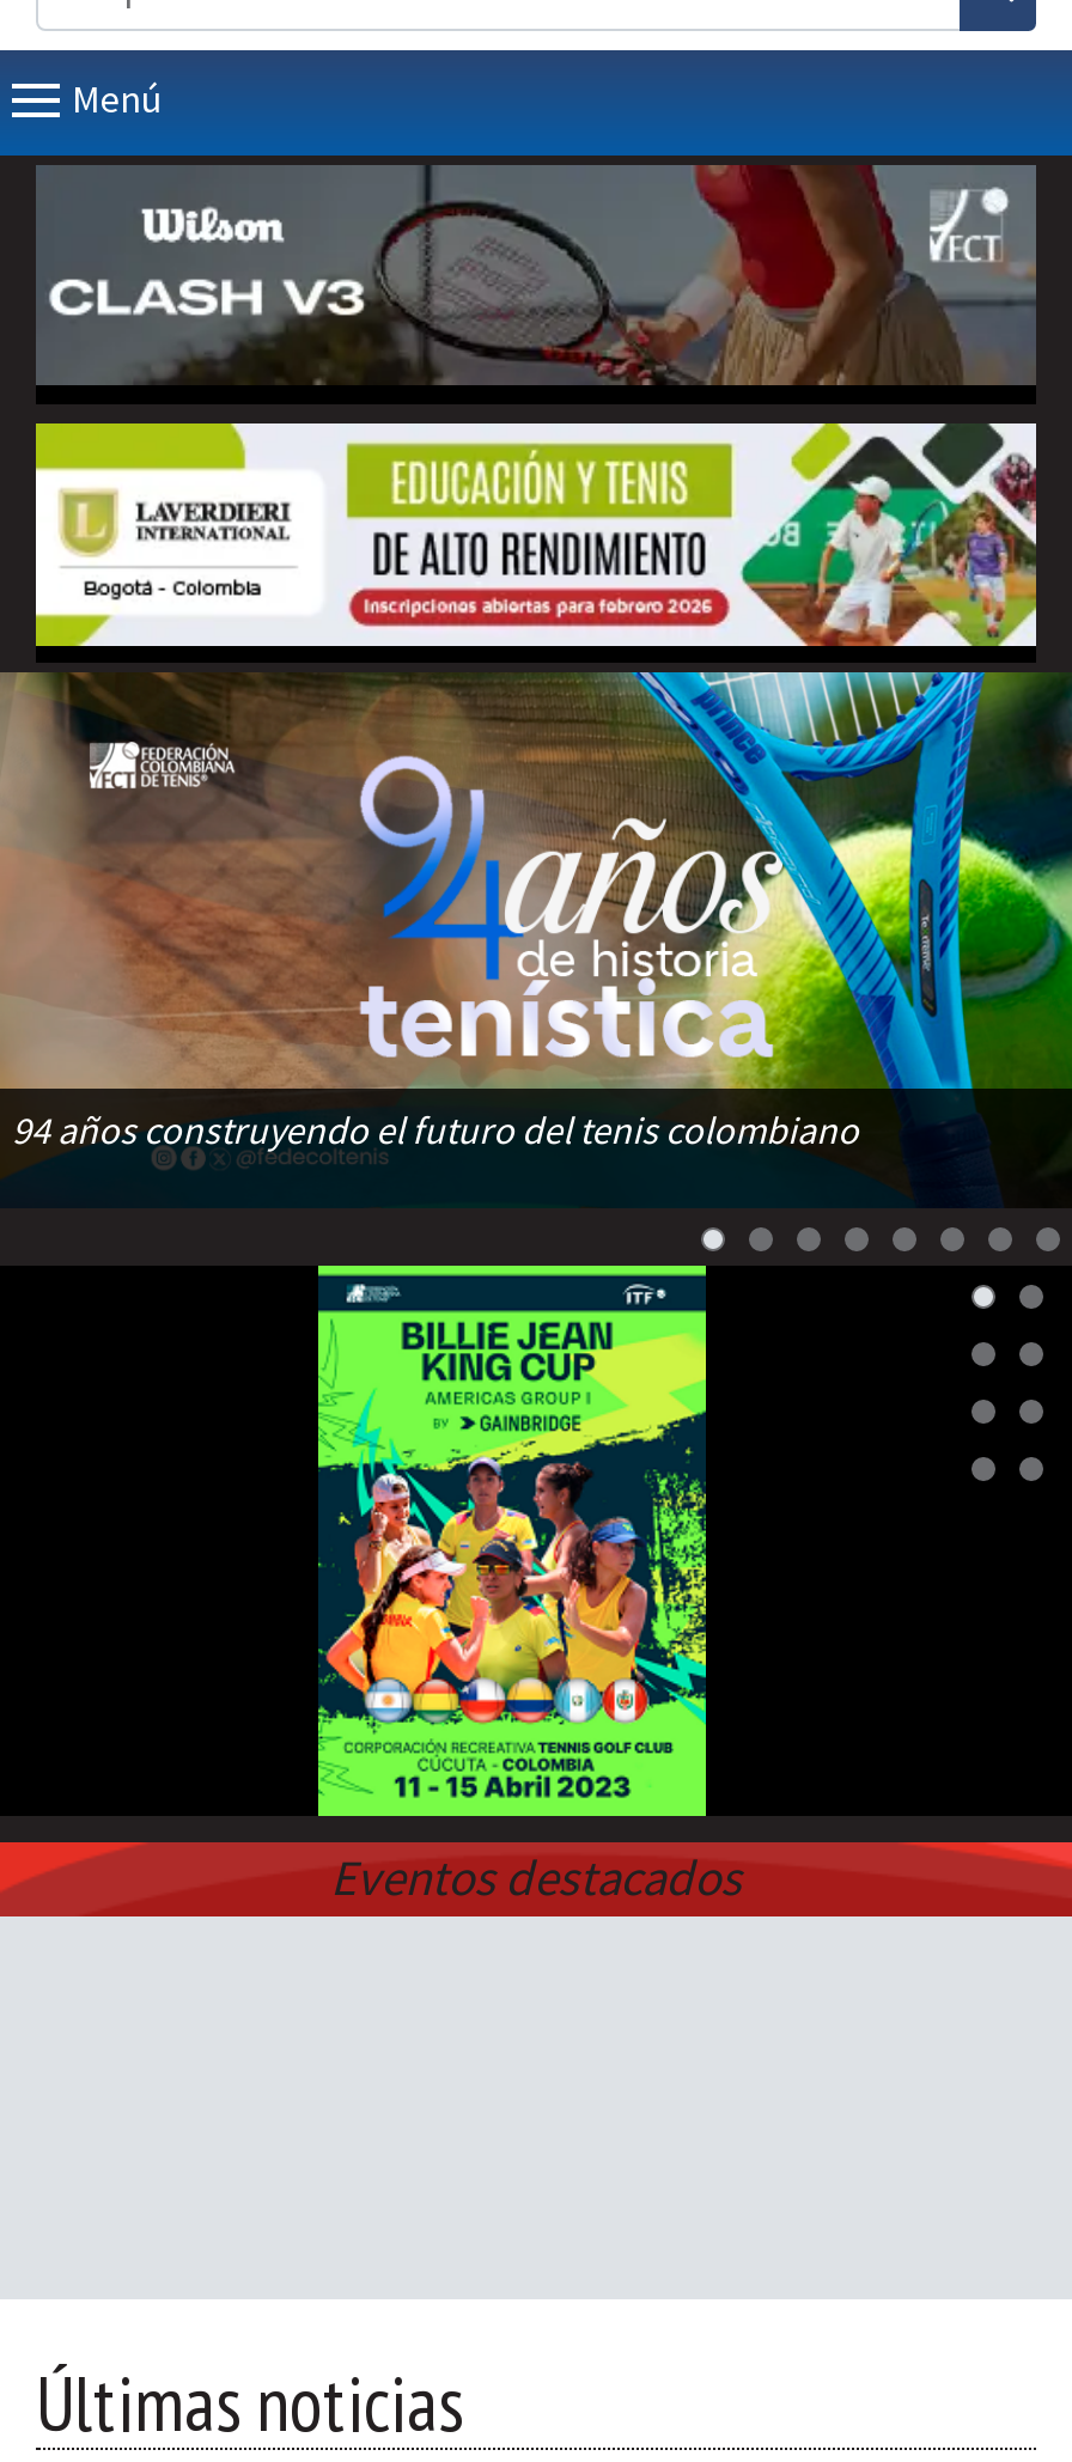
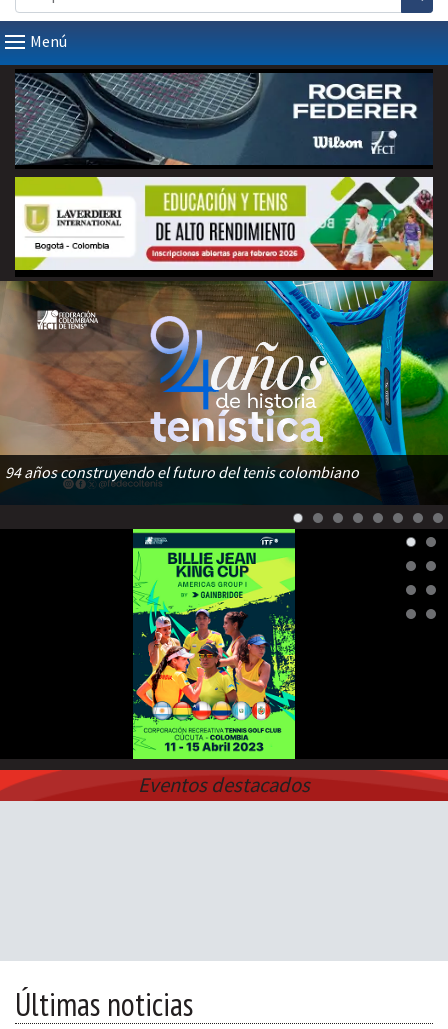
- [image]
+ [image]
